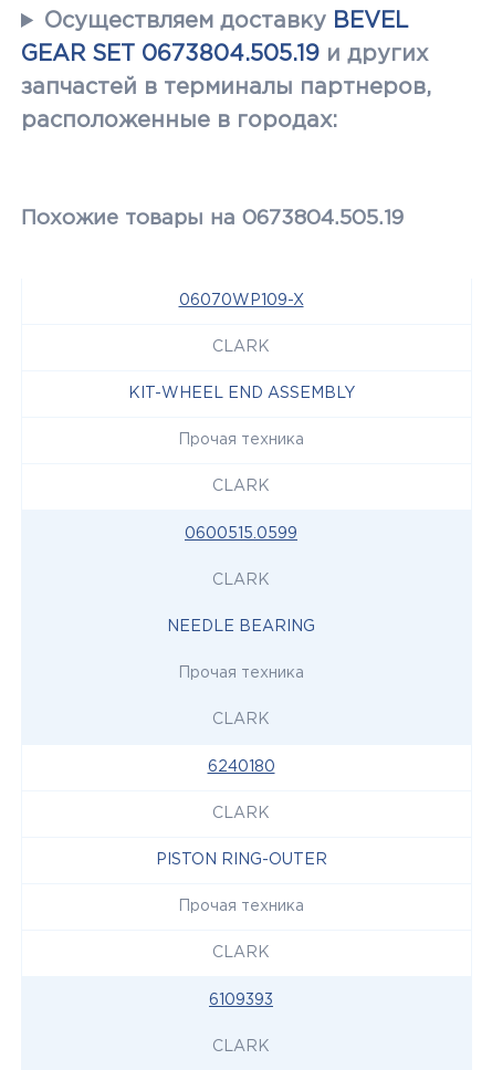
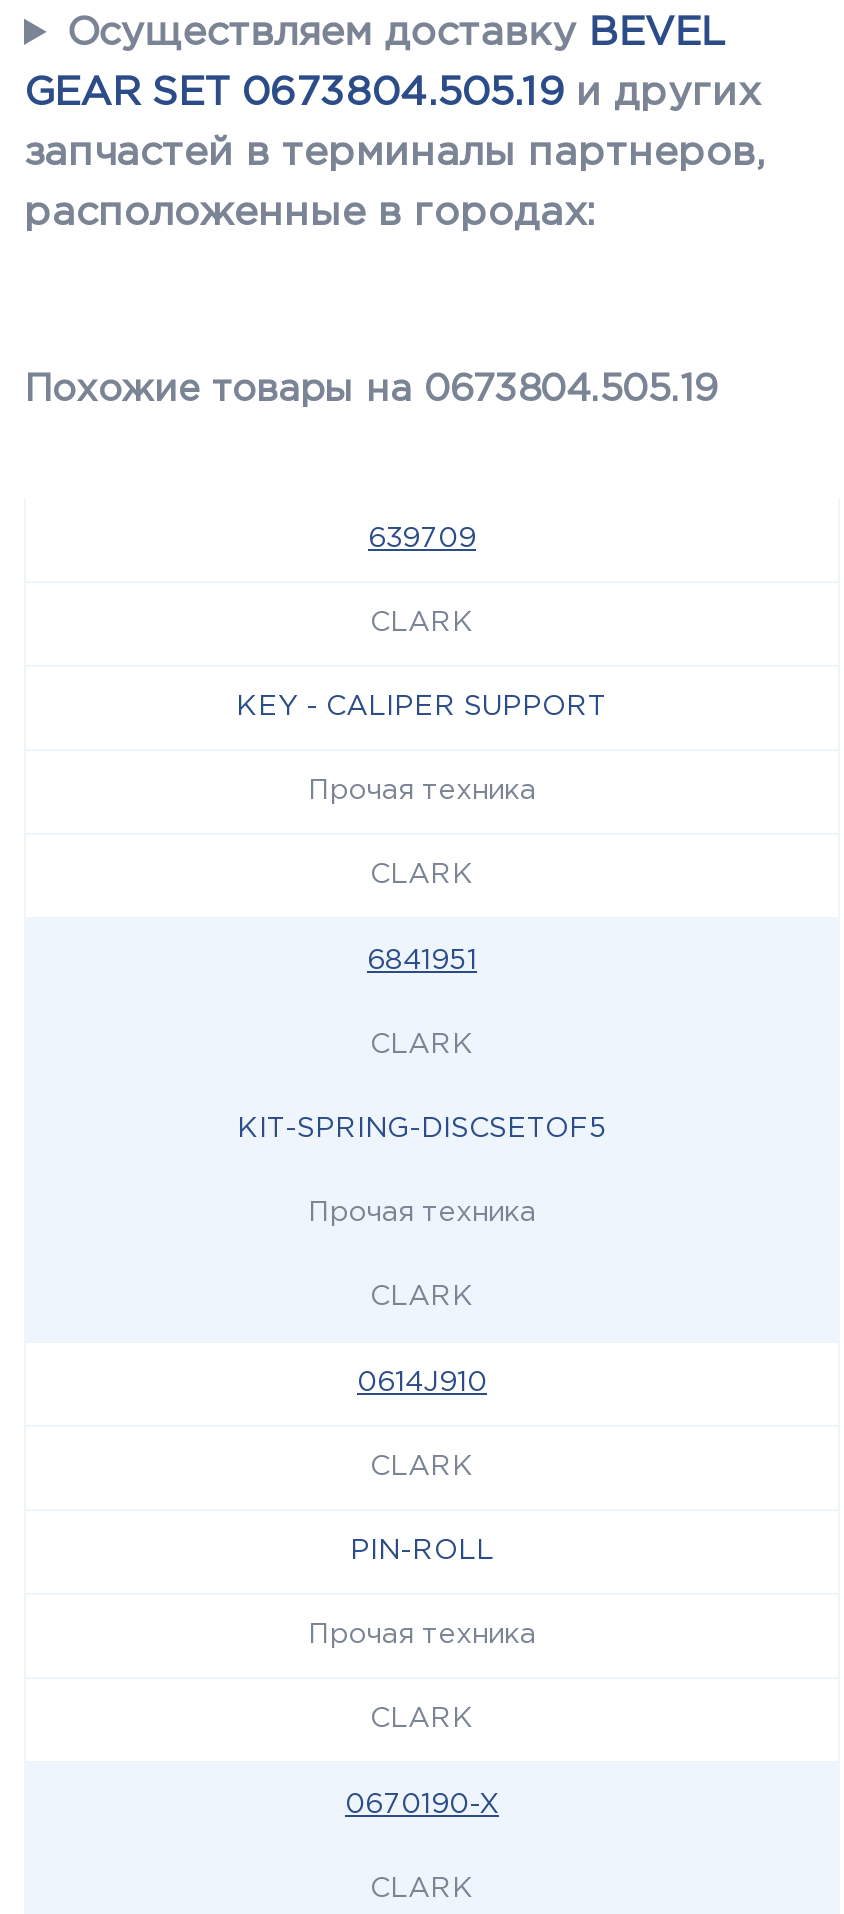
- 06070WP109-X
+ 639709

- KIT-WHEEL END ASSEMBLY
+ KEY - CALIPER SUPPORT

- 0600515.0599
+ 6841951

- NEEDLE BEARING
+ KIT-SPRING-DISCSETOF5

- 6240180
+ 0614J910

- PISTON RING-OUTER
+ PIN-ROLL

- 6109393
+ 0670190-X
